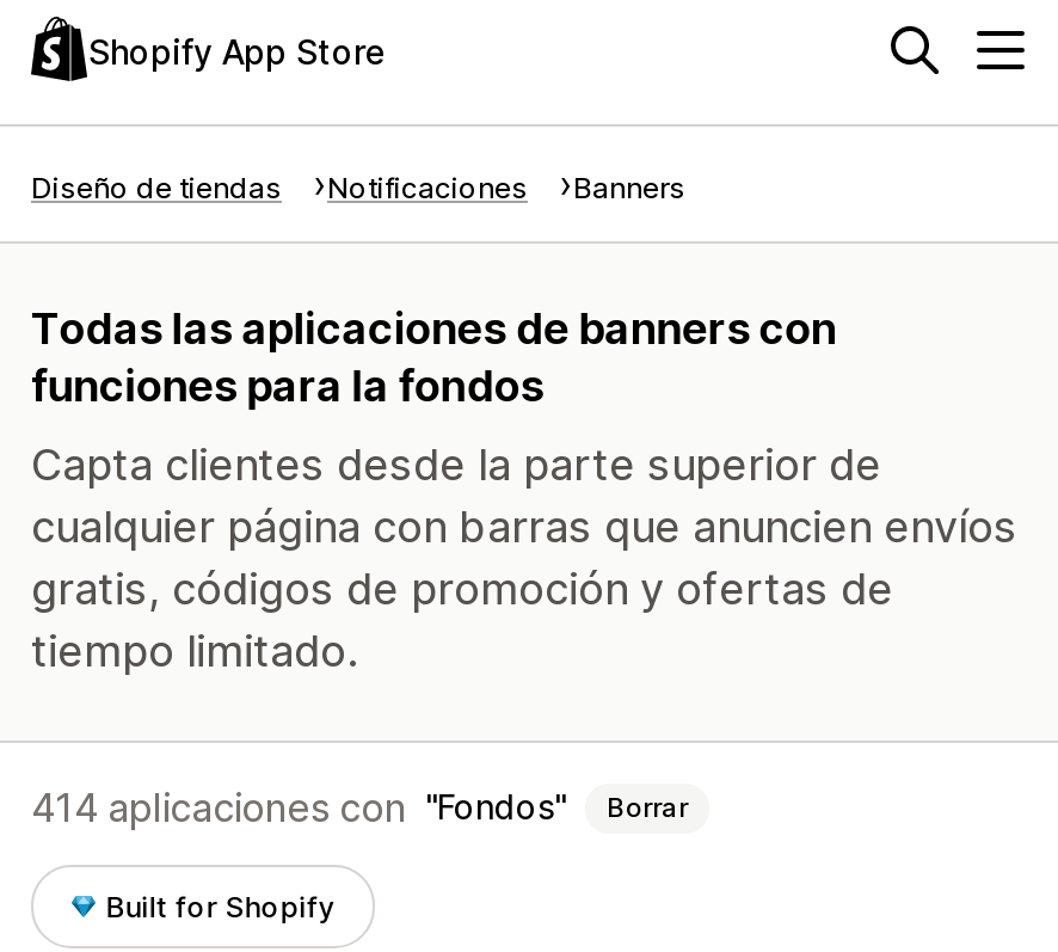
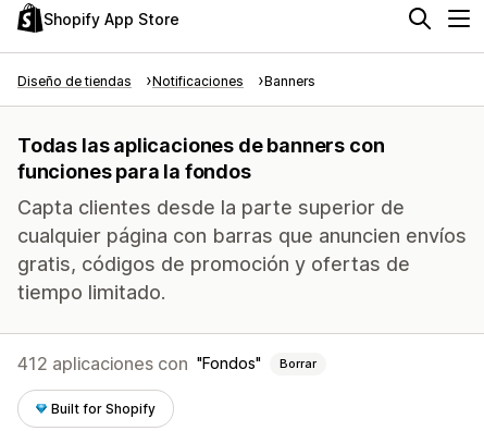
- 414 aplicaciones con
+ 412 aplicaciones con
